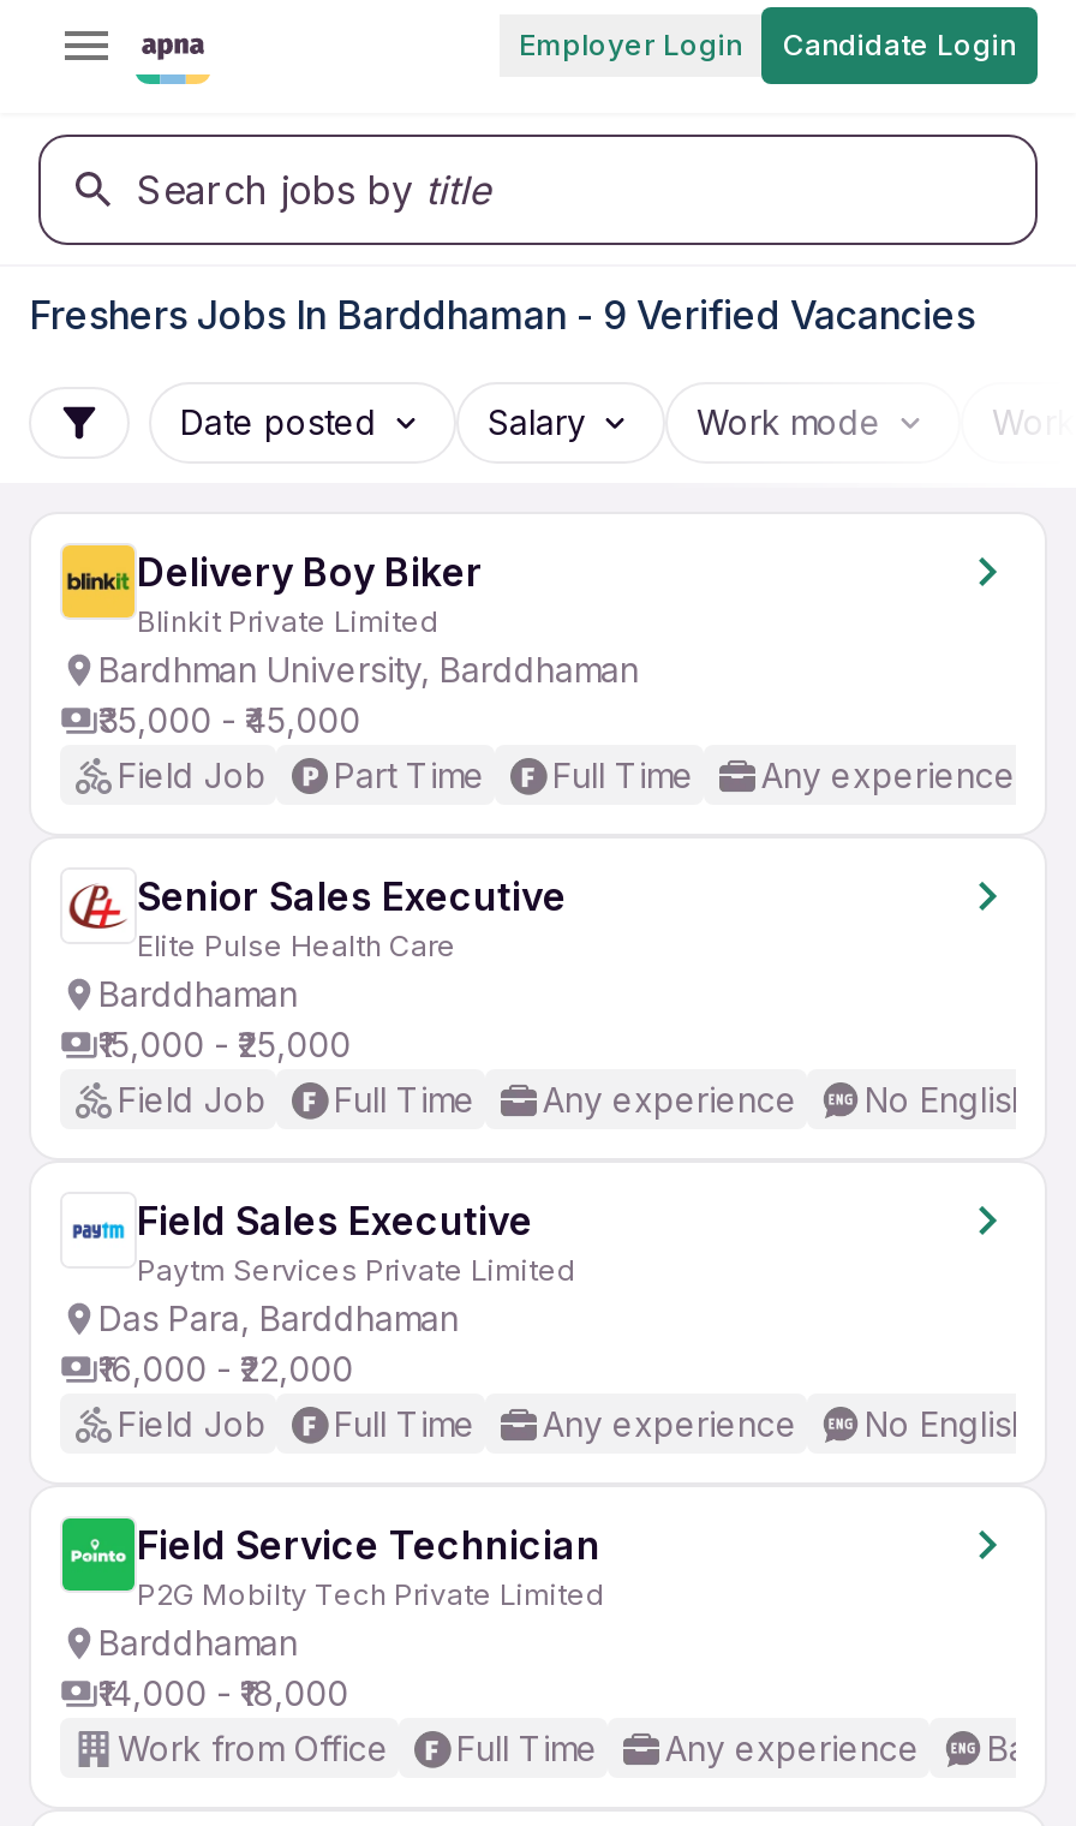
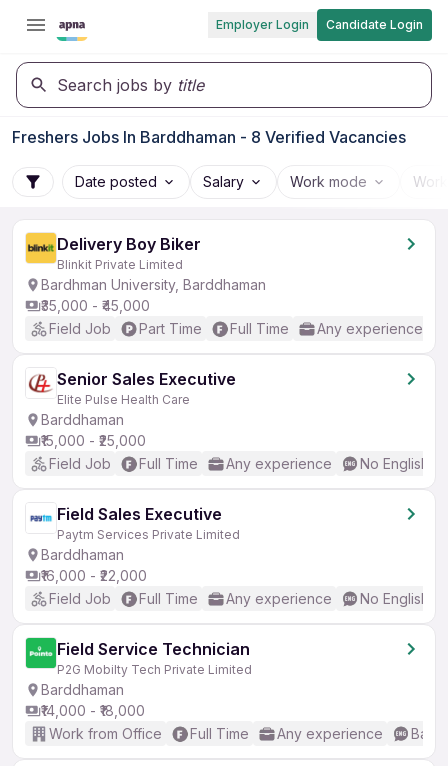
- Freshers Jobs In Barddhaman - 9 Verified Vacancies
+ Freshers Jobs In Barddhaman - 8 Verified Vacancies

- Das Para, Barddhaman
+ Barddhaman
